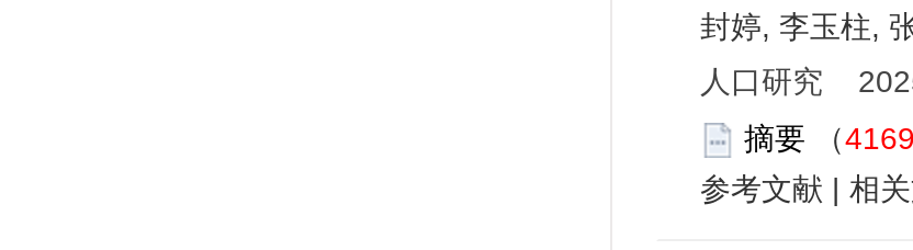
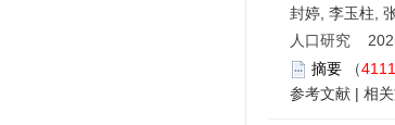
- 摘要（4169
+ 摘要（4111
